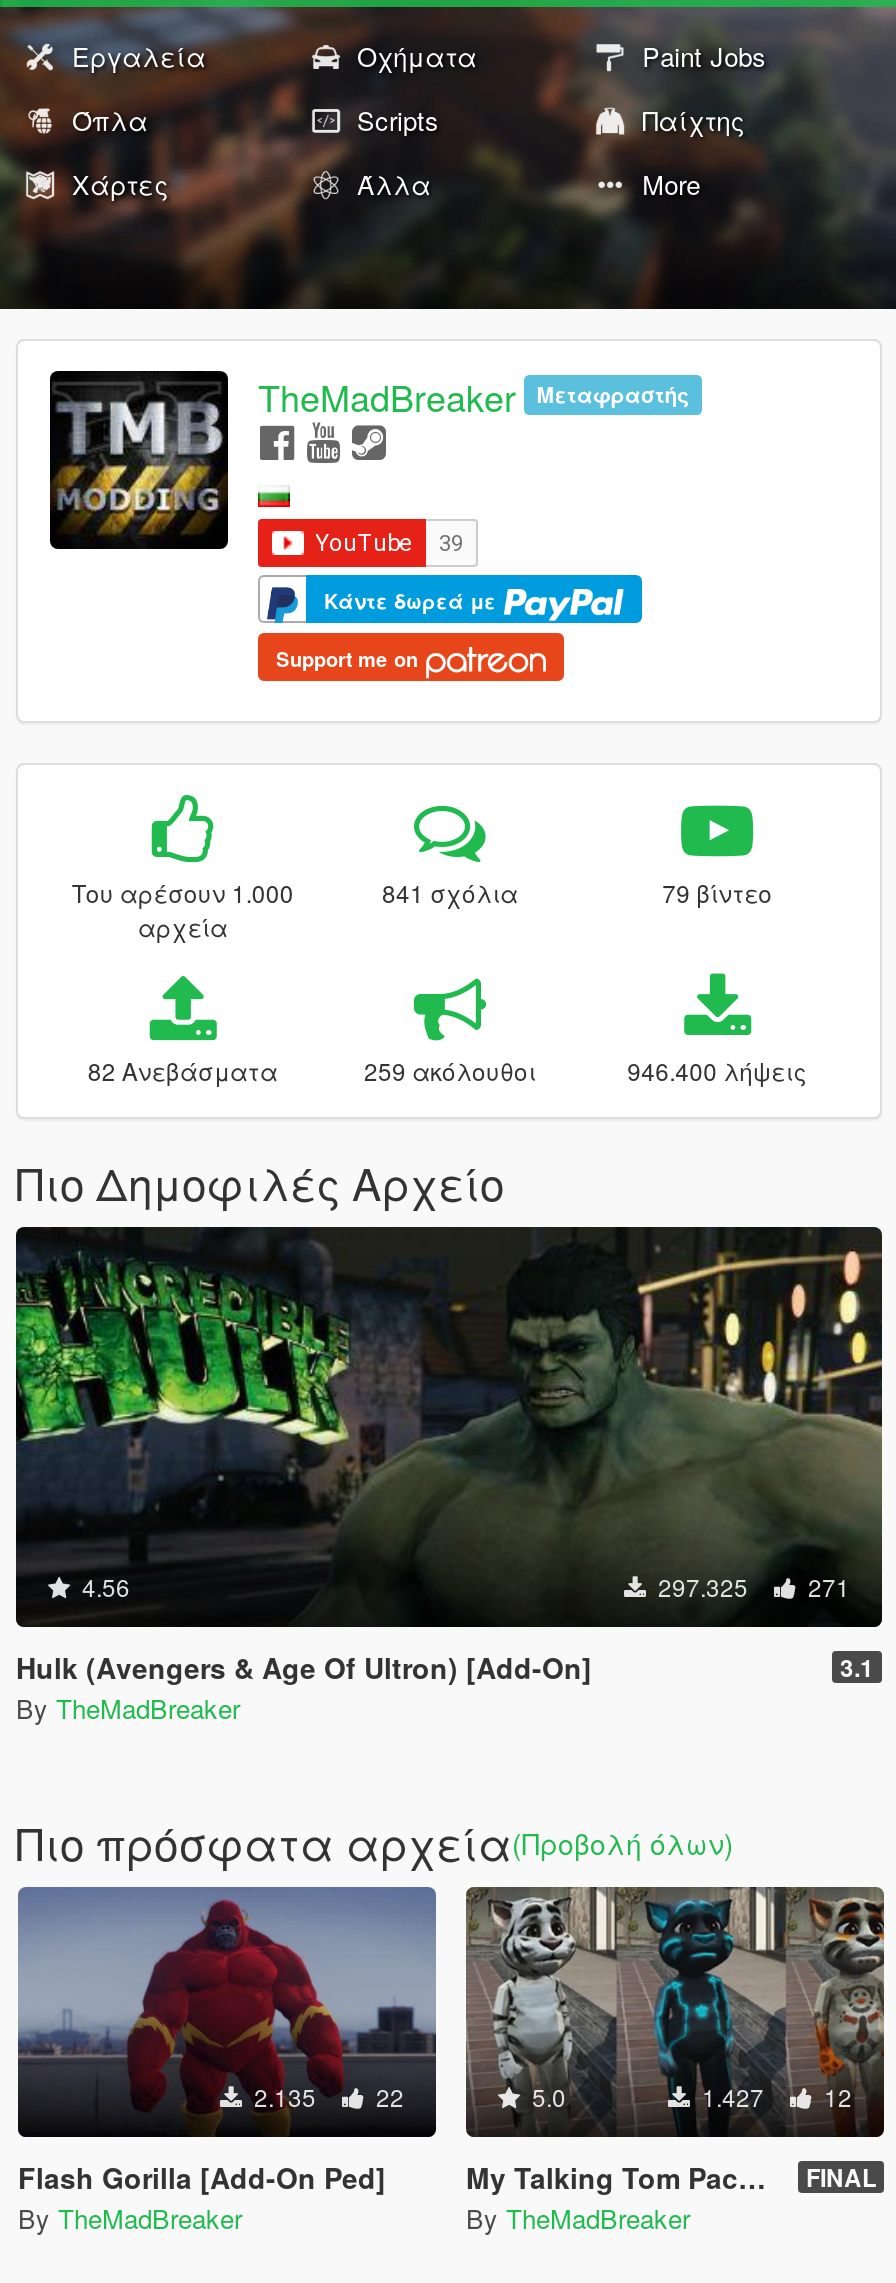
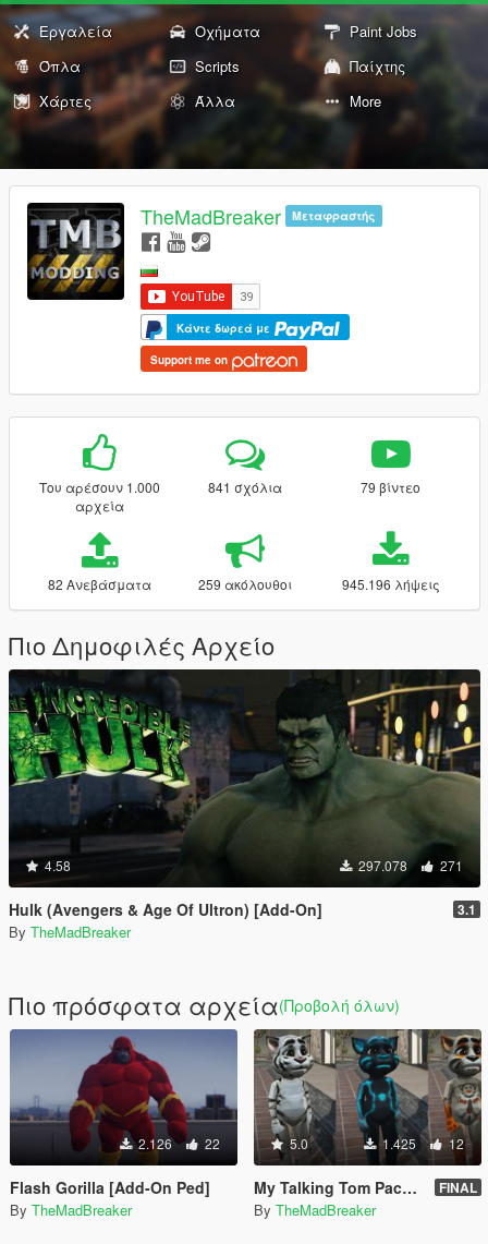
- 946.400 λήψεις
+ 945.196 λήψεις

- 4.56
+ 4.58

- 297.325 271
+ 297.078 271

- 2.135 22
+ 2.126 22

- 1.427 12
+ 1.425 12
